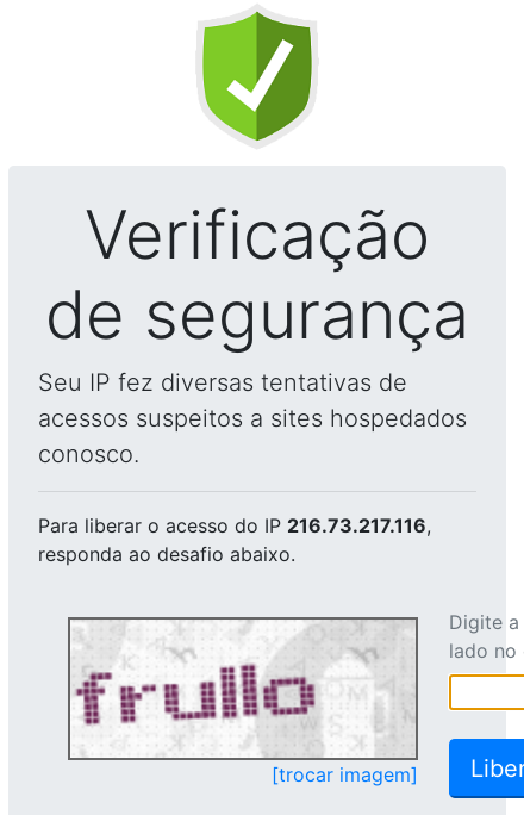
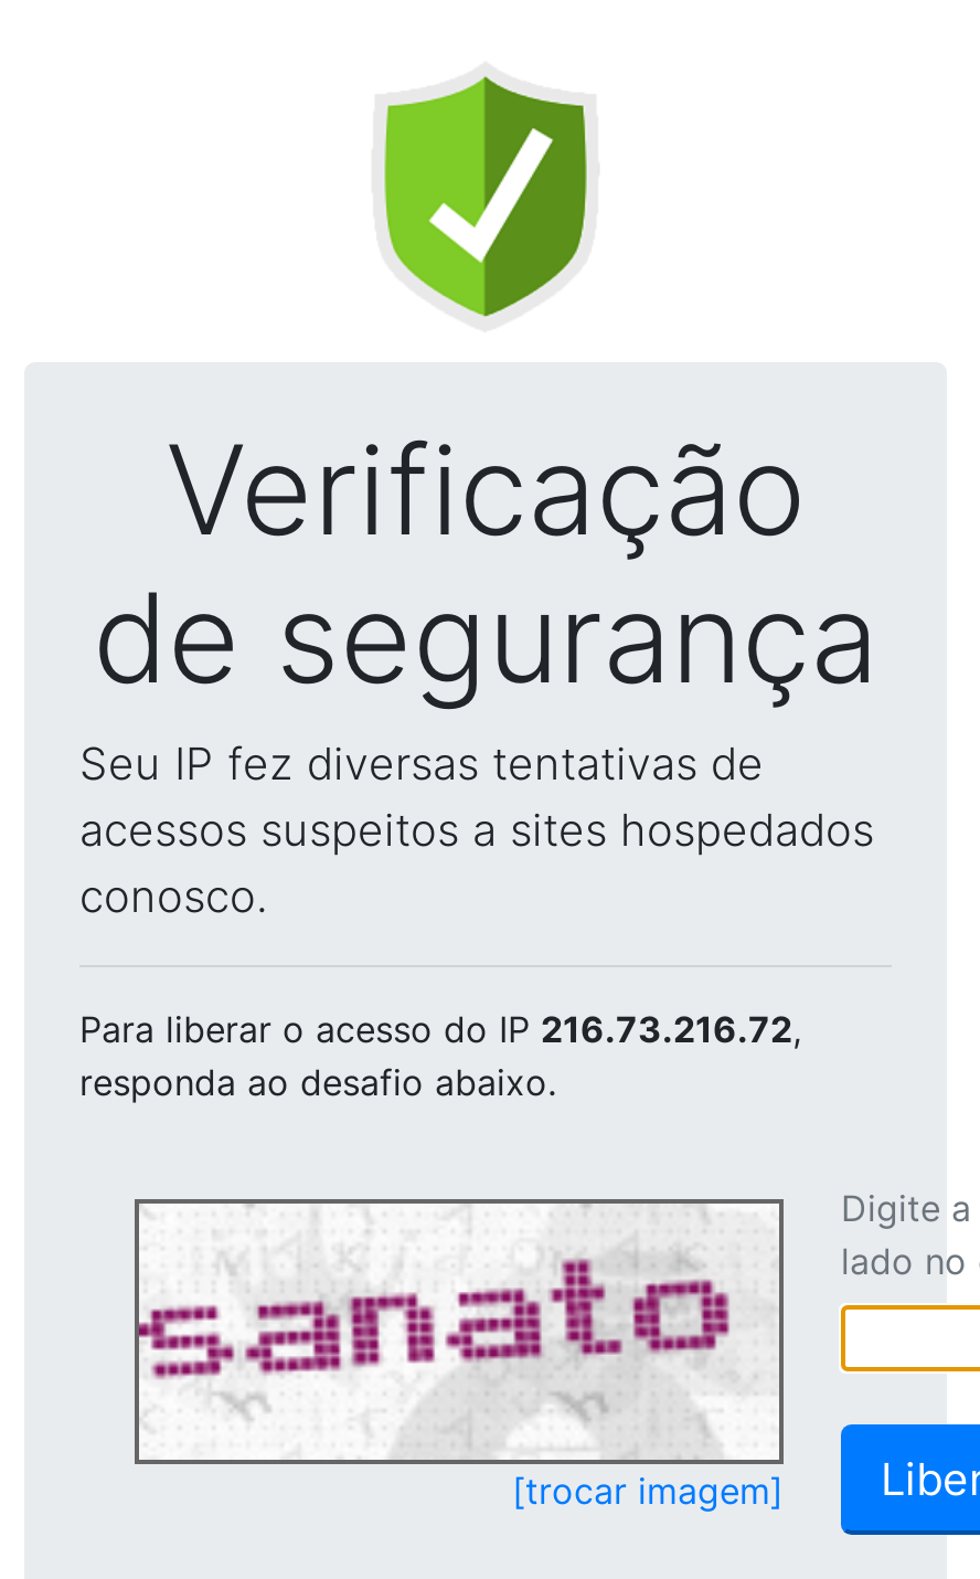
- Para liberar o acesso do IP 216.73.217.116,
+ Para liberar o acesso do IP 216.73.216.72,

- [image]
+ [image]
